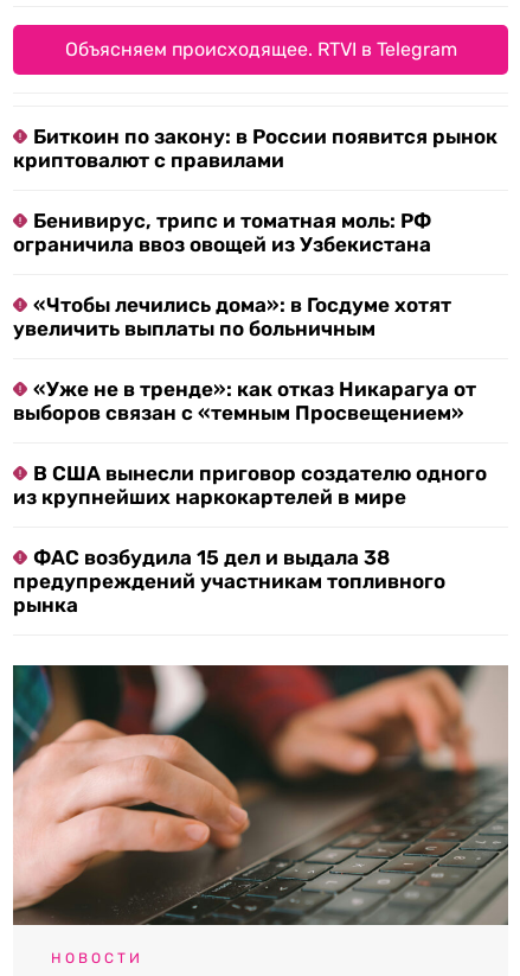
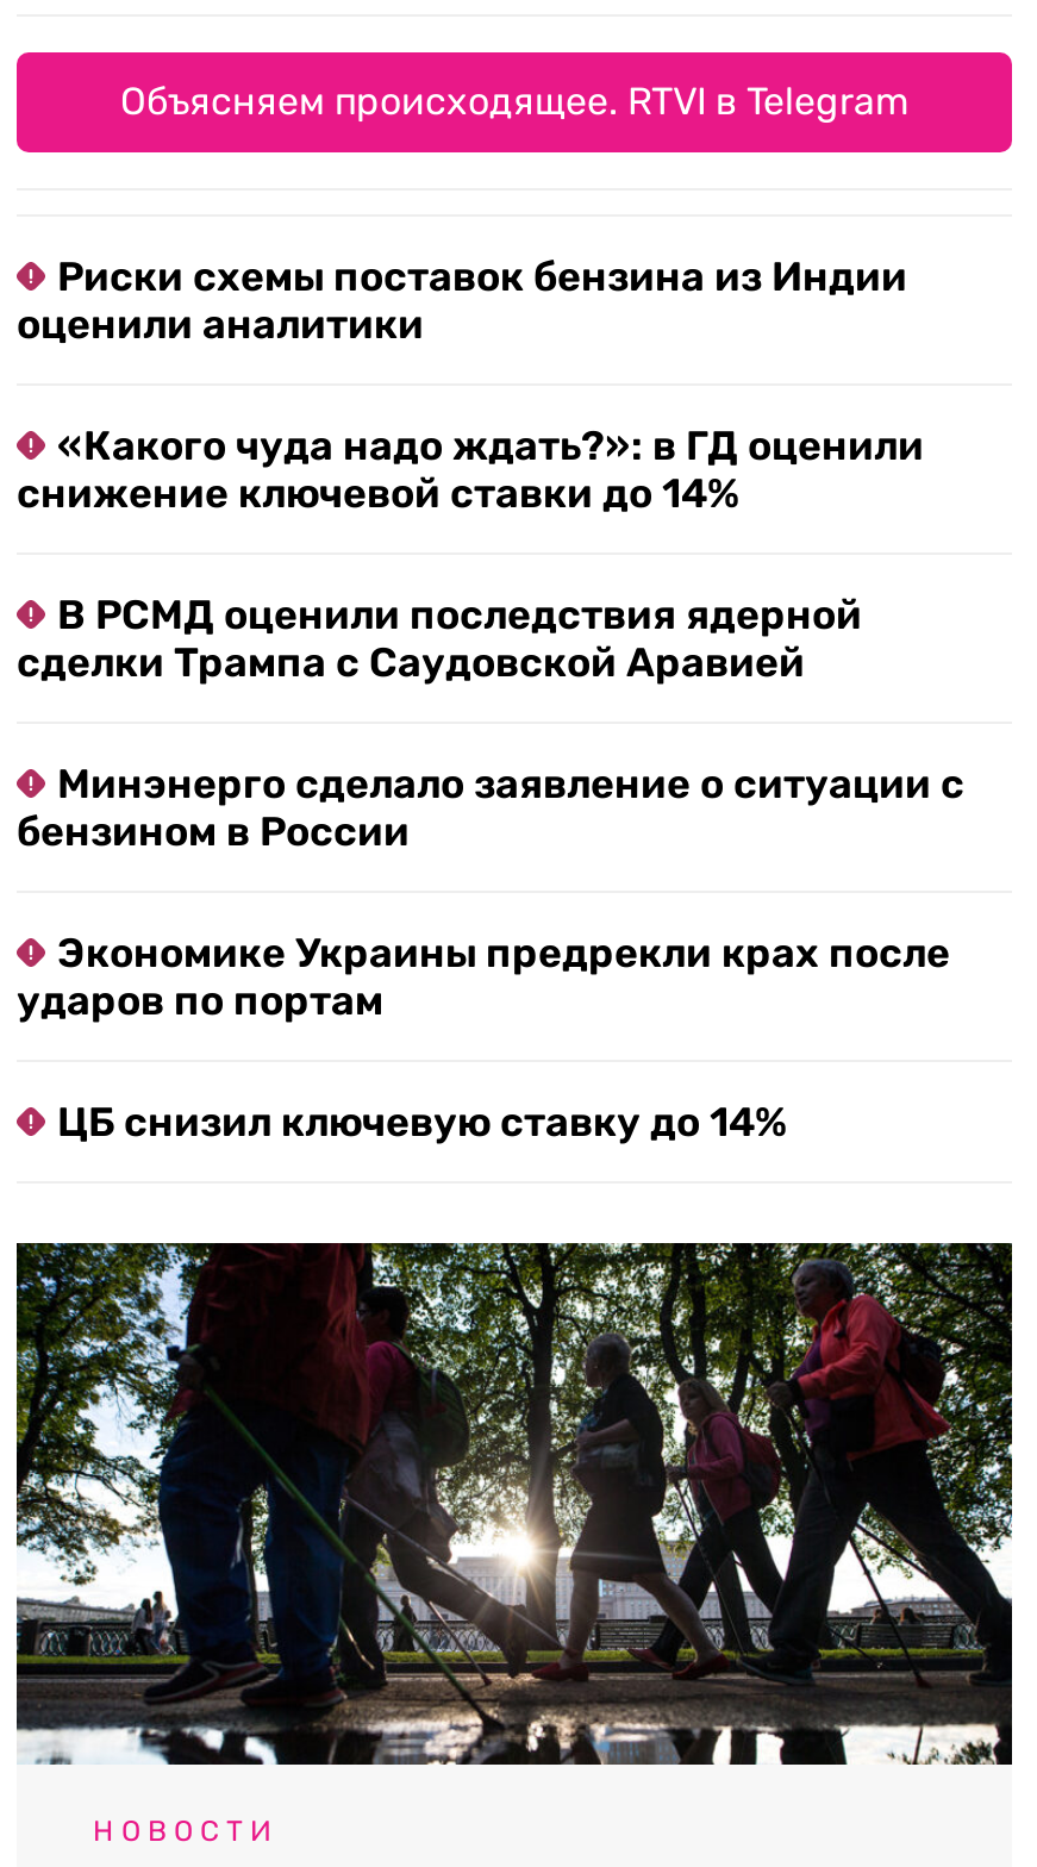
- Биткоин по закону: в России появится рынок
- криптовалют с правилами
+ Риски схемы поставок бензина из Индии
+ оценили аналитики

- Бенивирус, трипс и томатная моль: РФ
- ограничила ввоз овощей из Узбекистана
+ «Какого чуда надо ждать?»: в ГД оценили
+ снижение ключевой ставки до 14%

- «Чтобы лечились дома»: в Госдуме хотят
- увеличить выплаты по больничным
+ В РСМД оценили последствия ядерной
+ сделки Трампа с Саудовской Аравией

- «Уже не в тренде»: как отказ Никарагуа от
- выборов связан с «темным Просвещением»
+ Минэнерго сделало заявление о ситуации с
+ бензином в России

- В США вынесли приговор создателю одного
- из крупнейших наркокартелей в мире
+ Экономике Украины предрекли крах после
+ ударов по портам

- ФАС возбудила 15 дел и выдала 38
- предупреждений участникам топливного
- рынка
+ ЦБ снизил ключевую ставку до 14%

- [image]
+ [image]
